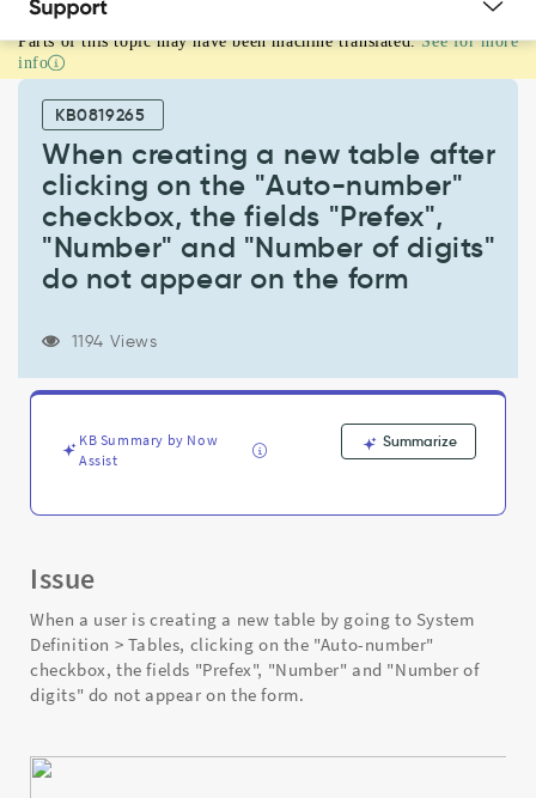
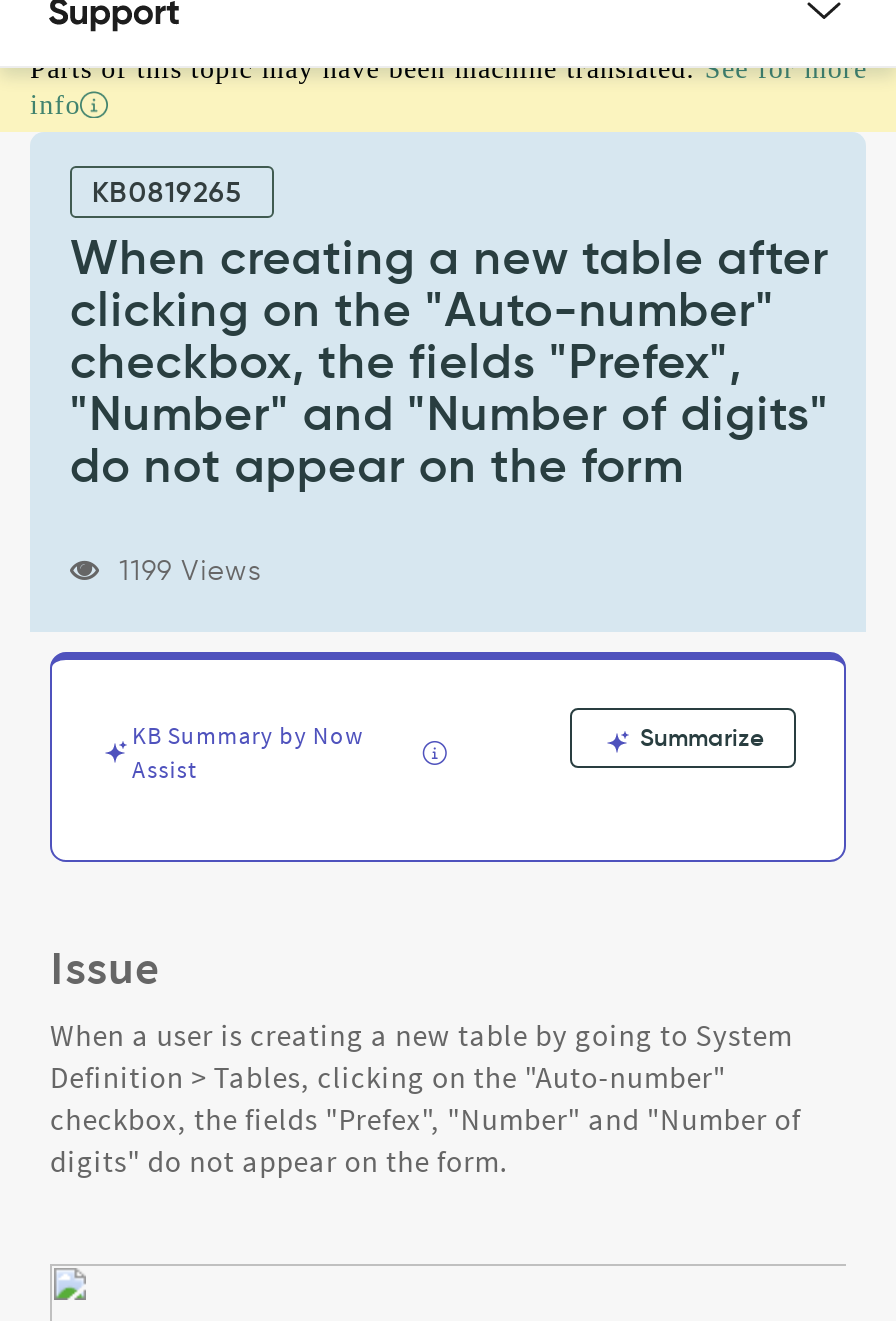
- 1194 Views
+ 1199 Views
